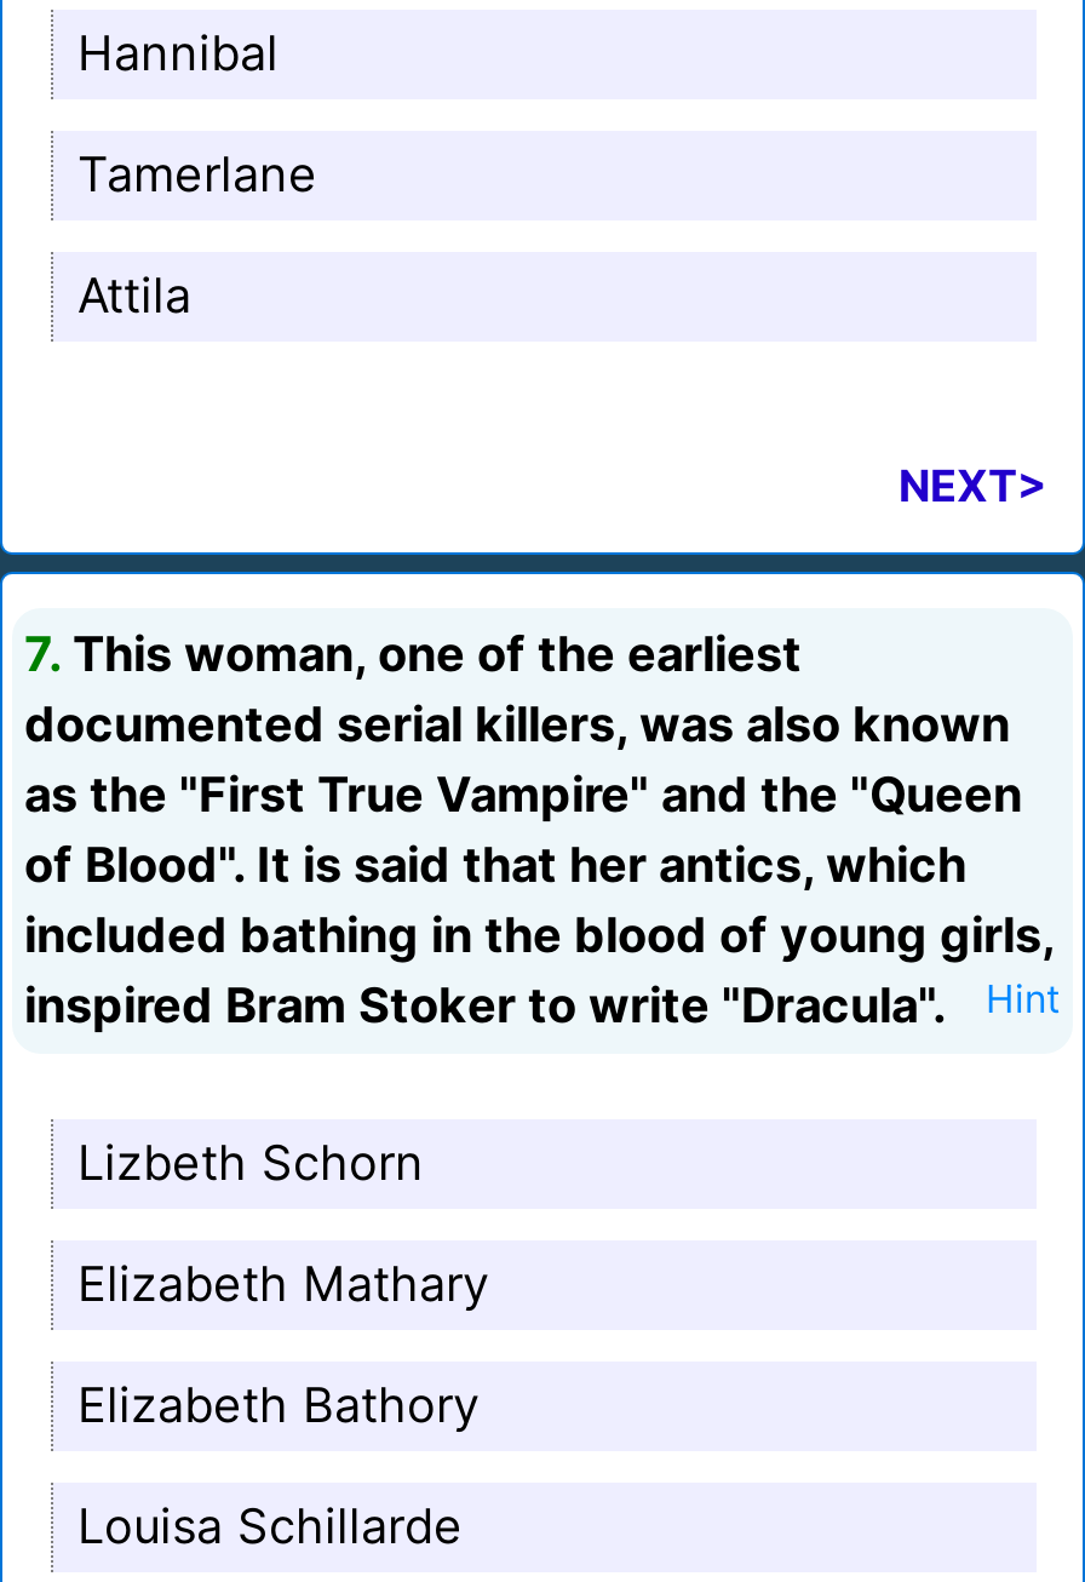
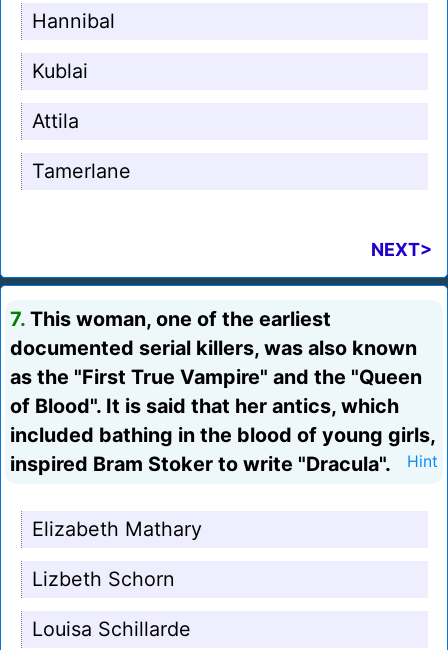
+ Kublai

moved down: Tamerlane

moved down: NEXT> | 7. This woman, one of the earliest | documented serial killers, was also known | as the "First True Vampire" and the "Queen | of Blood". It is said that her antics, which | included bathing in the blood of young girls, | inspired Bram Stoker to write "Dracula". | Hint

moved down: Lizbeth Schorn

- Elizabeth Bathory
